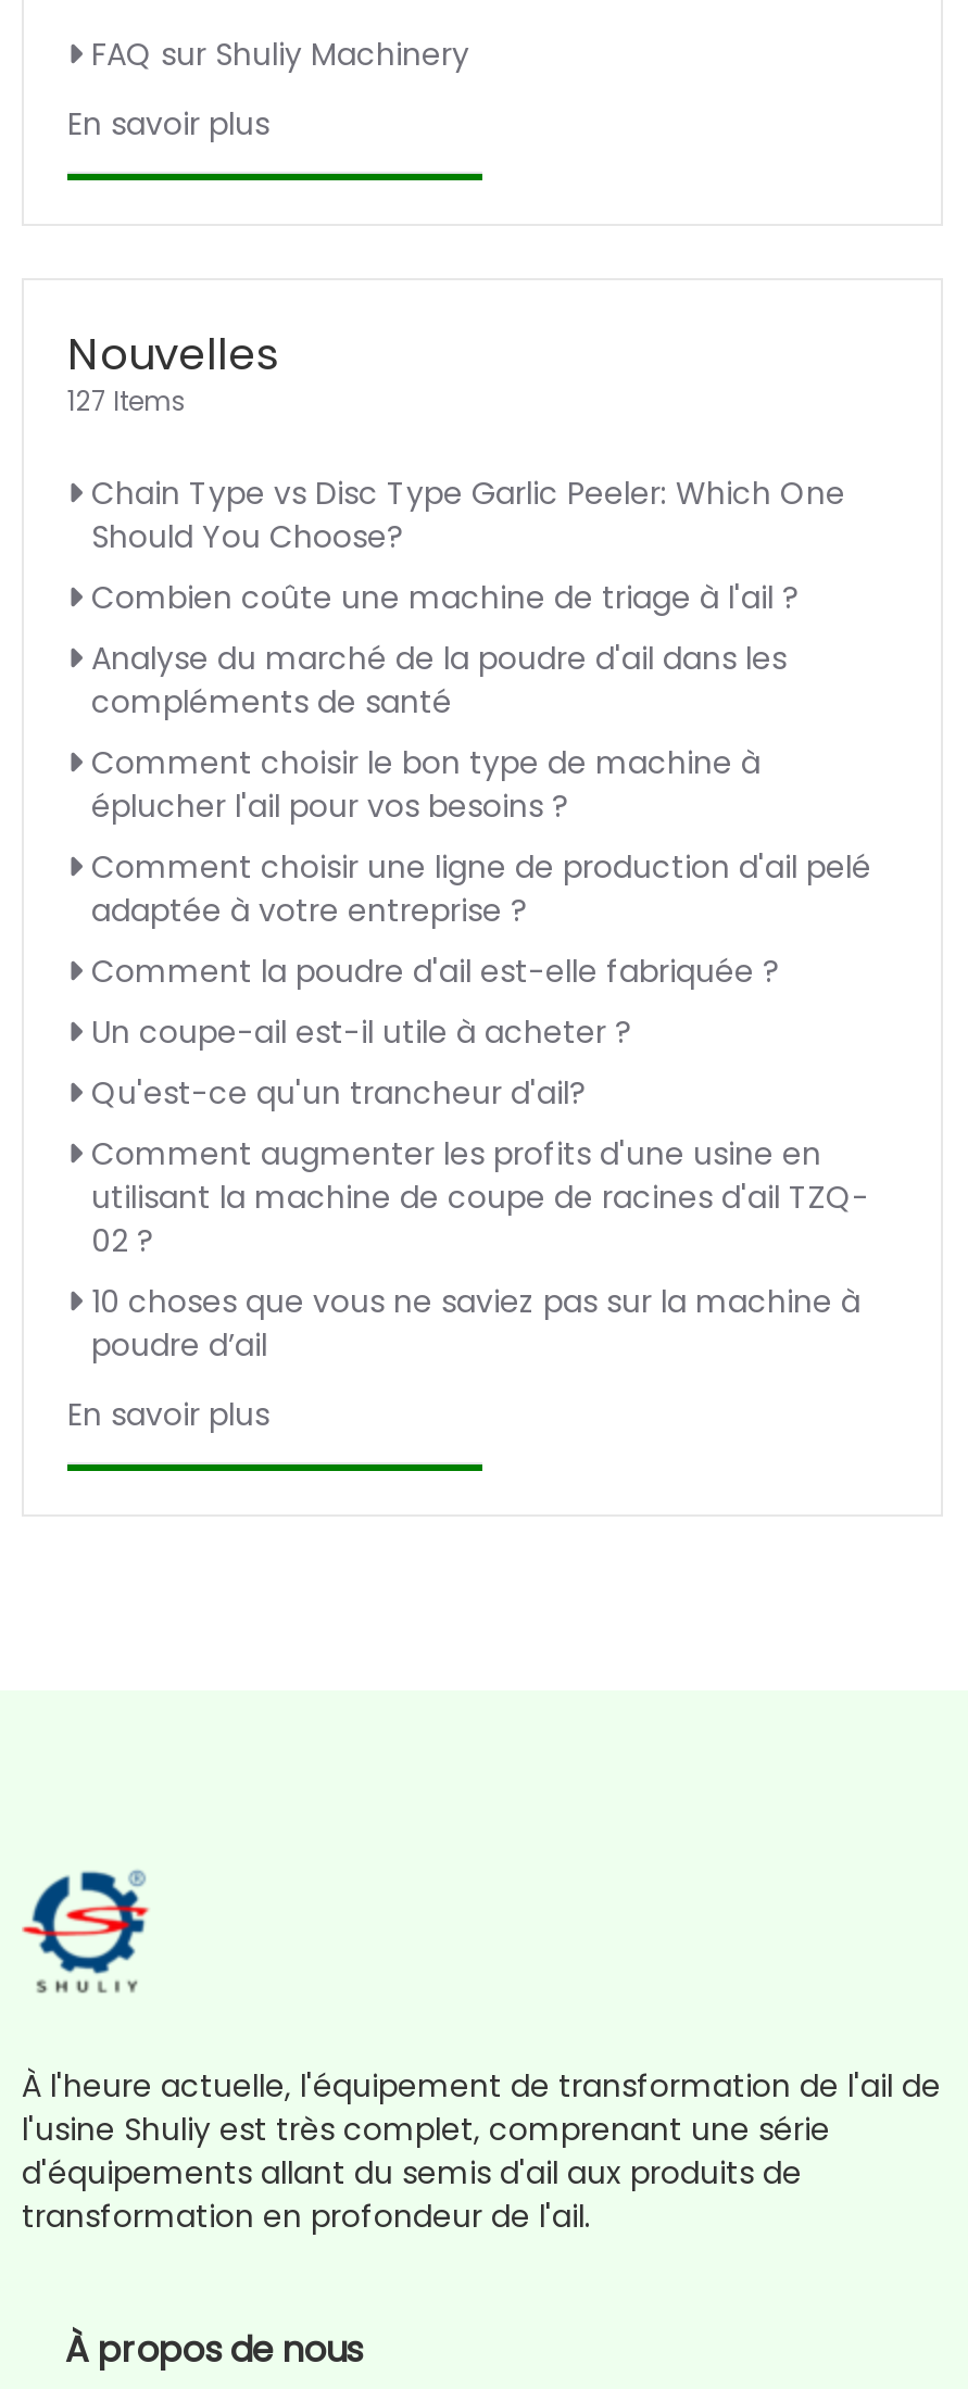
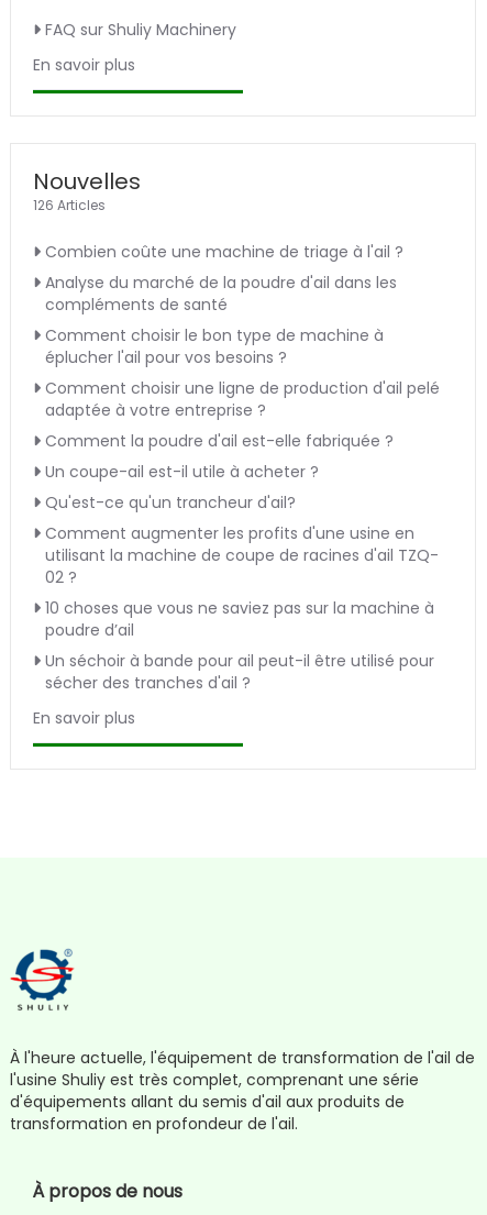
- 127 Items
- Chain Type vs Disc Type Garlic Peeler: Which One
- Should You Choose?
+ 126 Articles

moved up: Combien coûte une machine de triage à l'ail ? | Analyse du marché de la poudre d'ail dans les | compléments de santé | ... | 10 choses que vous ne saviez pas sur la machine à | poudre d’ail

+ Un séchoir à bande pour ail peut-il être utilisé pour
+ sécher des tranches d'ail ?
